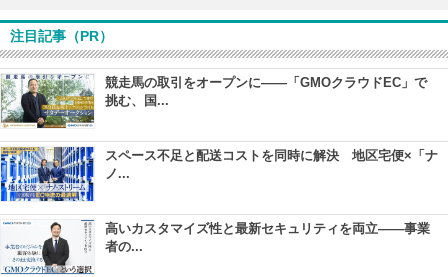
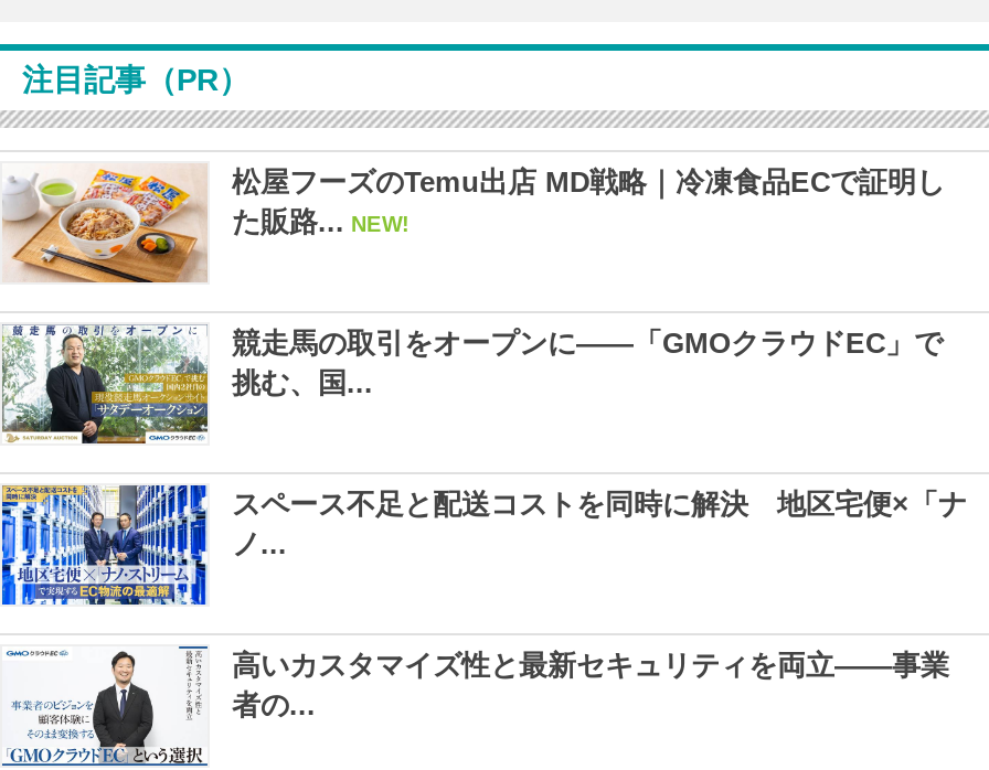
+ [image]
+ 松屋フーズのTemu出店 MD戦略｜冷凍食品ECで証明し
+ た販路... NEW!
